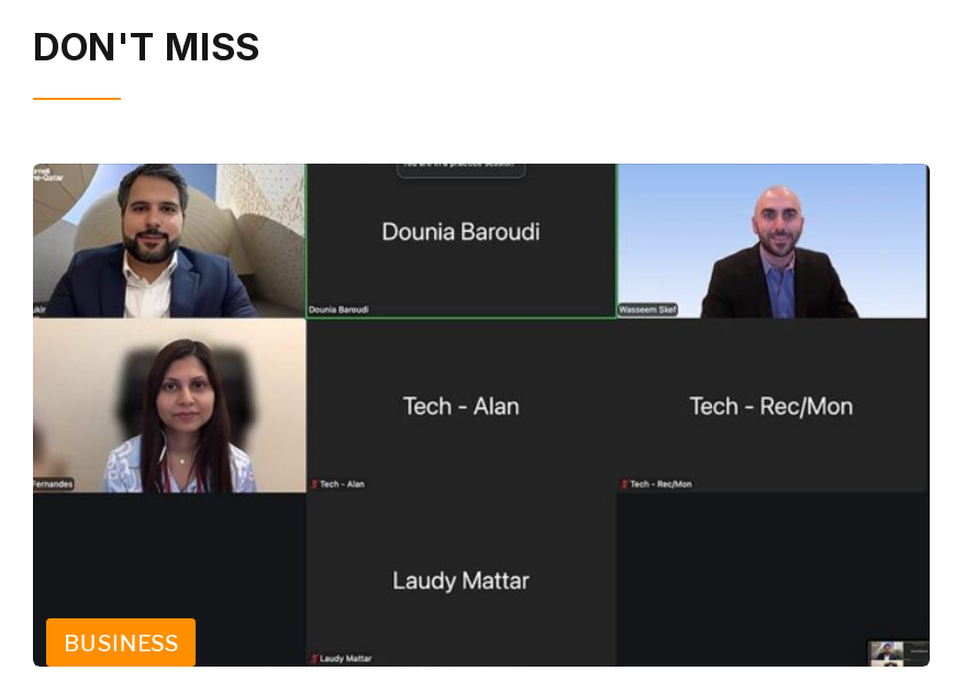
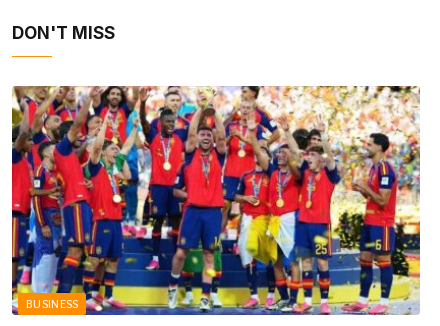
- [image]
+ [image]
